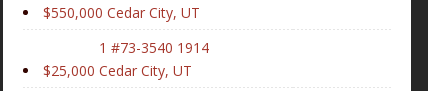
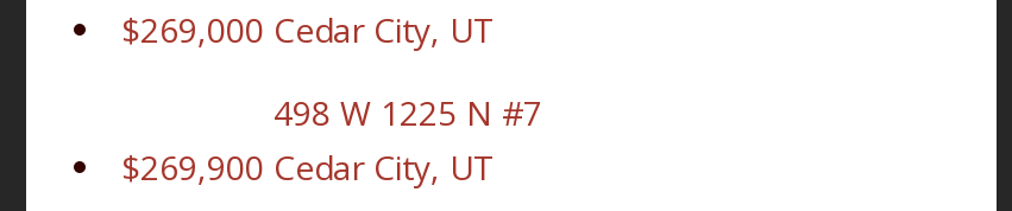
- $550,000 Cedar City, UT
+ $269,000 Cedar City, UT

- 1 #73-3540 1914
+ 498 W 1225 N #7

- $25,000 Cedar City, UT
+ $269,900 Cedar City, UT
